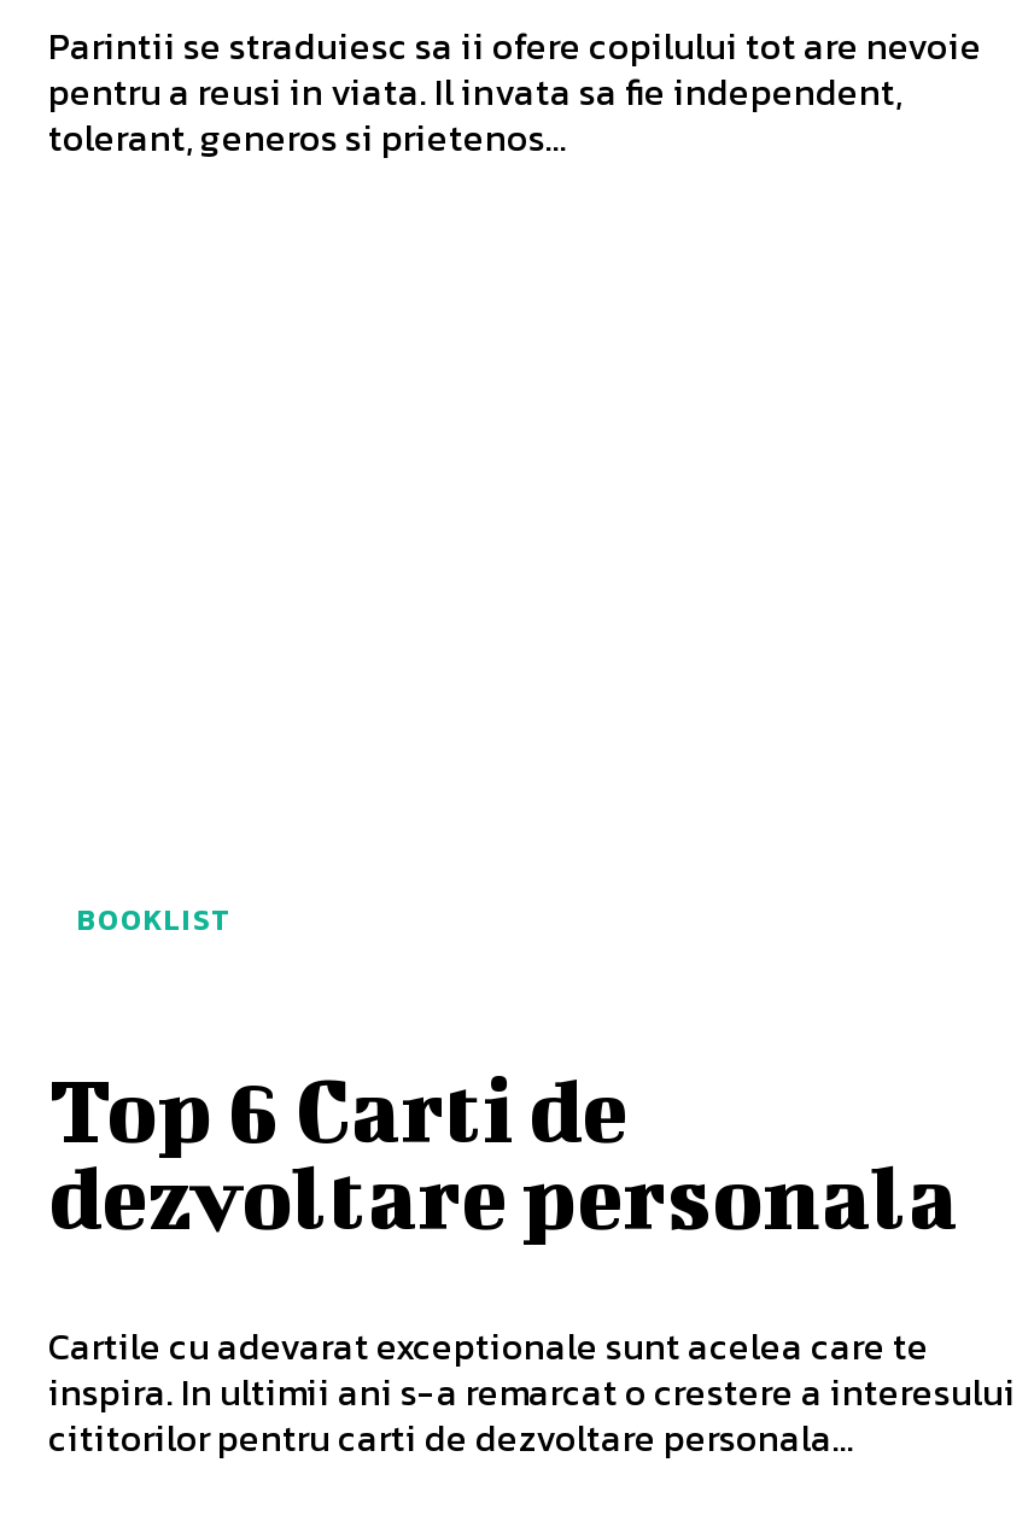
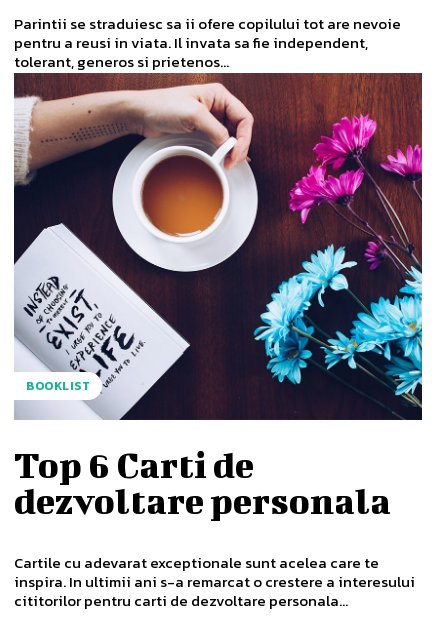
+ [image]
